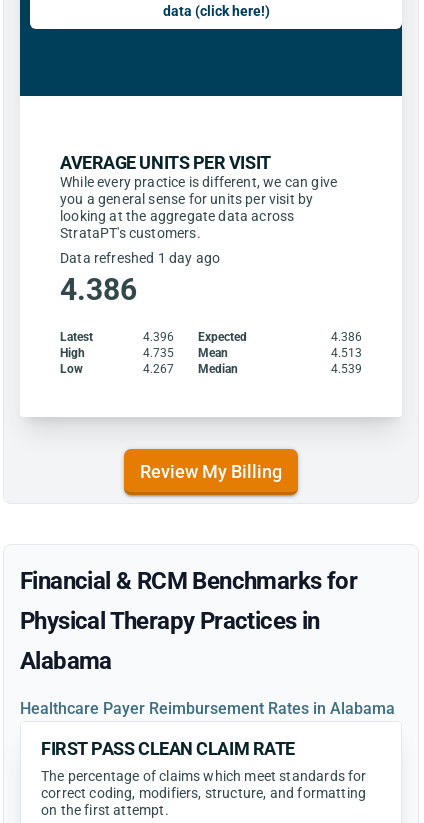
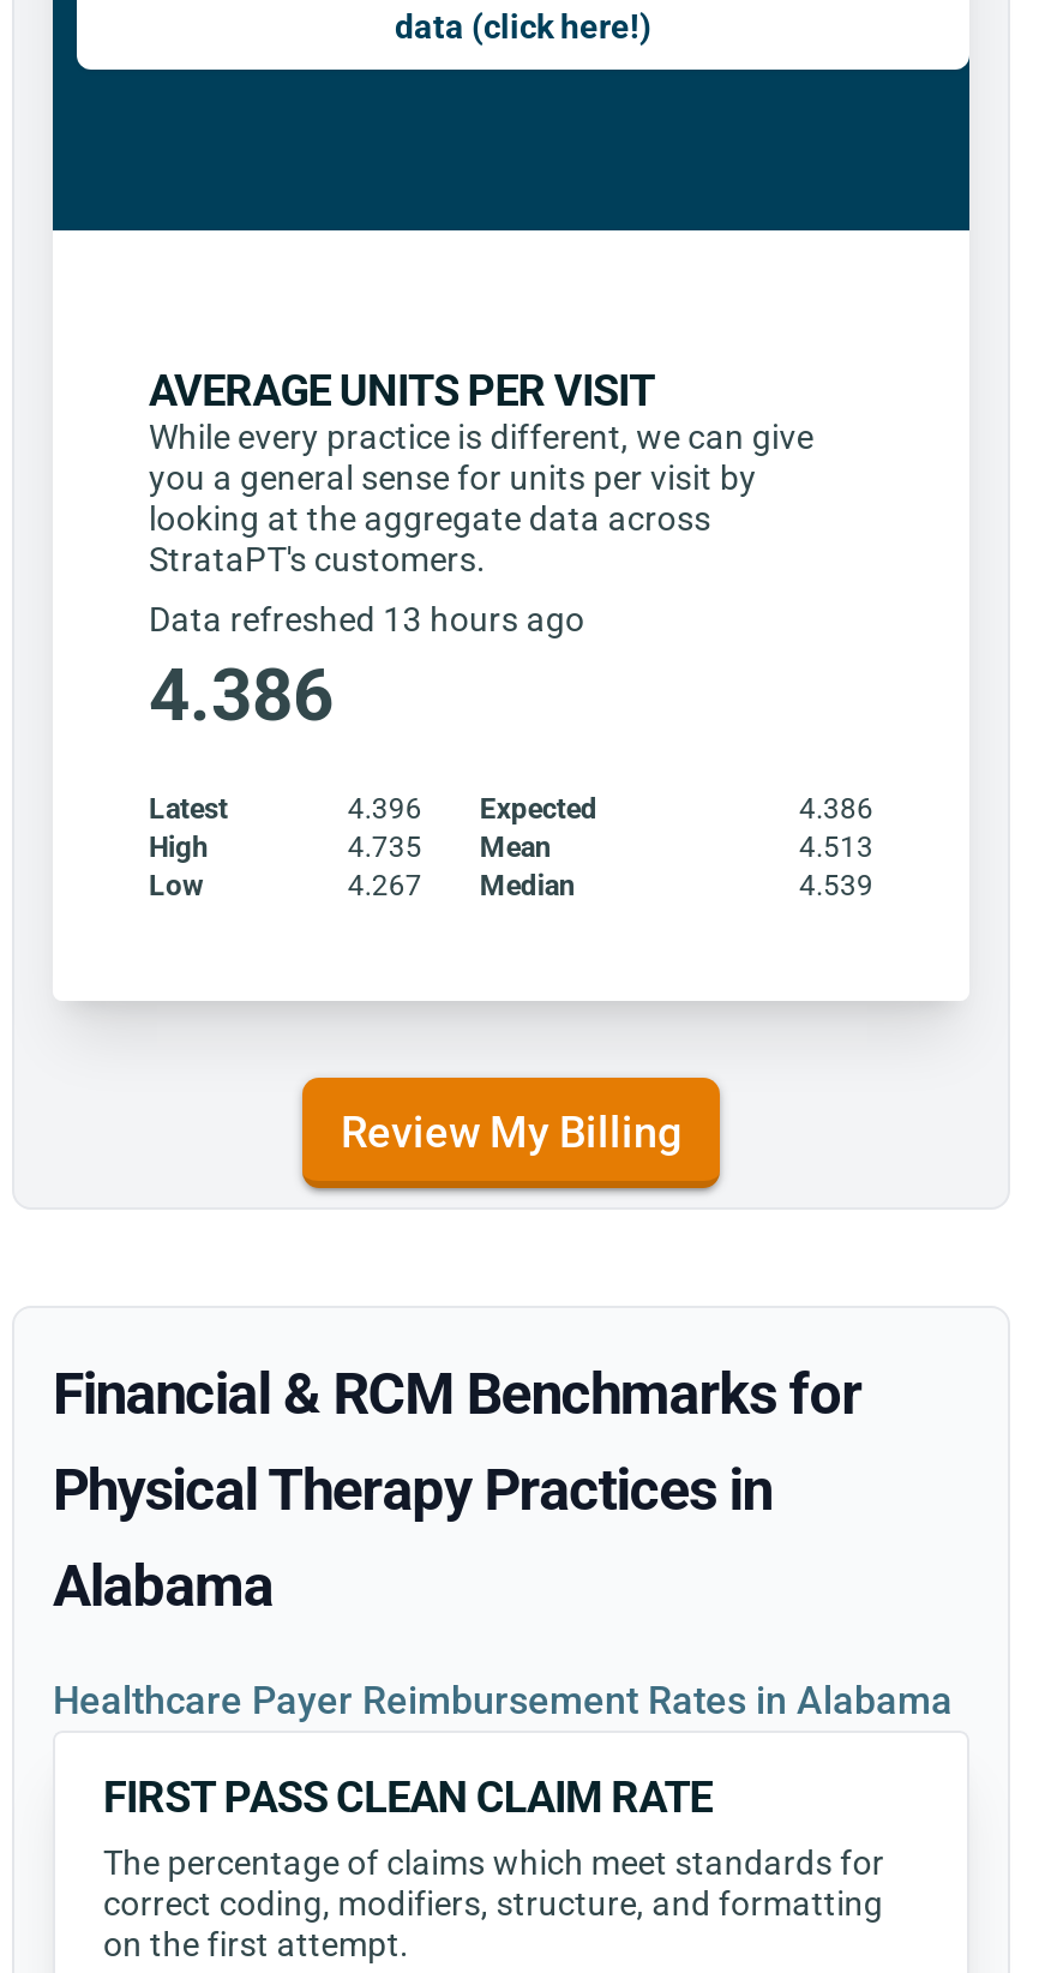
- Data refreshed 1 day ago
+ Data refreshed 13 hours ago
